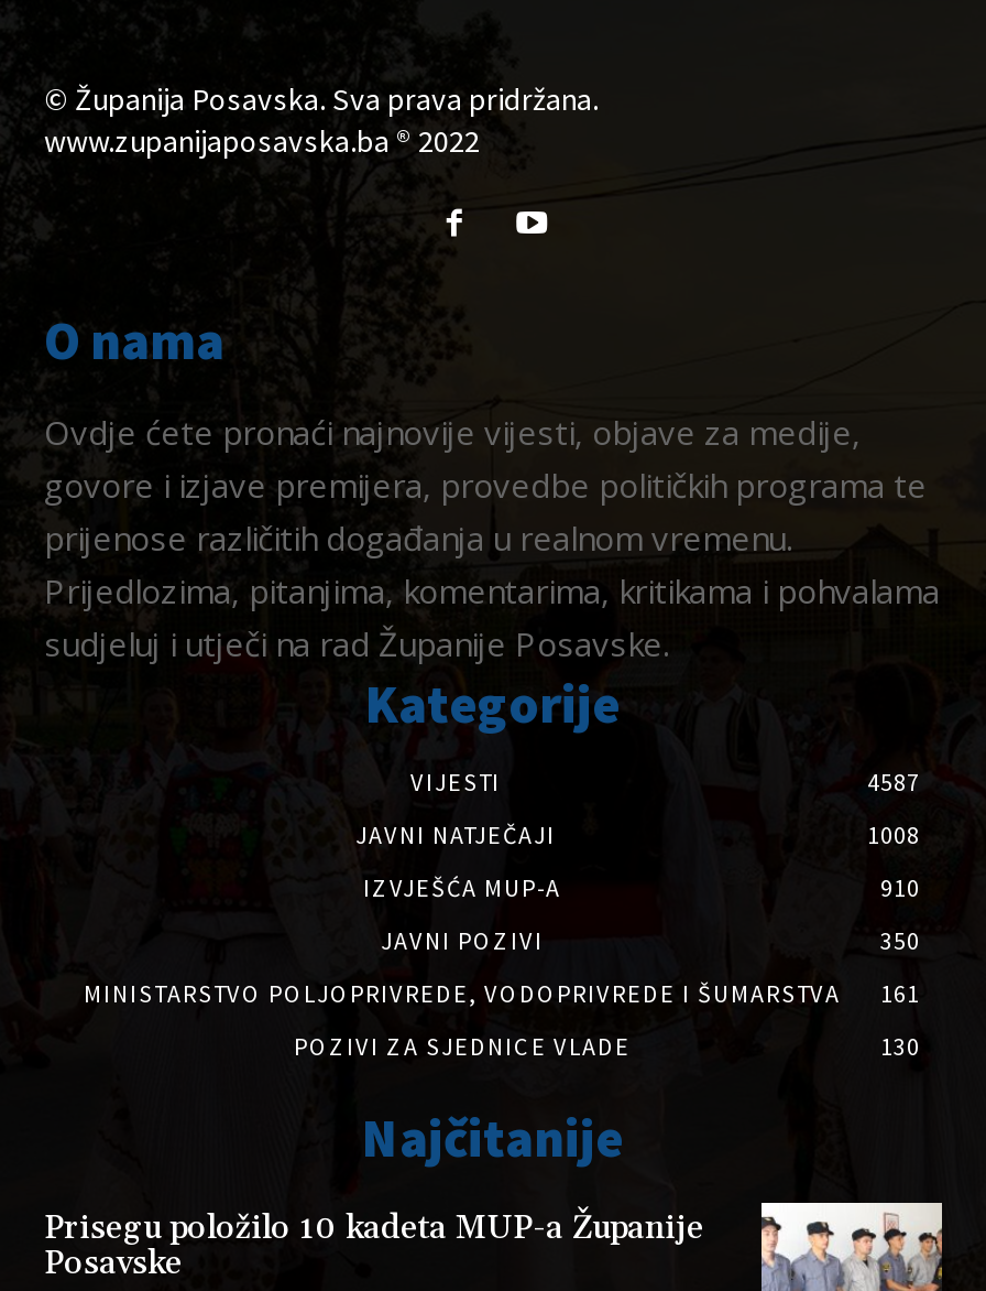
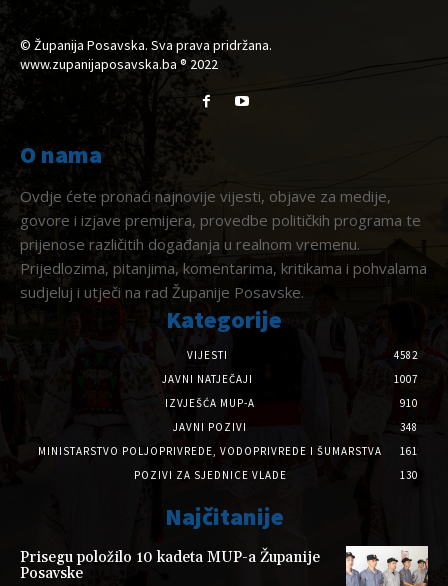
- 4587
+ 4582

- 1008
+ 1007

- 350
+ 348
